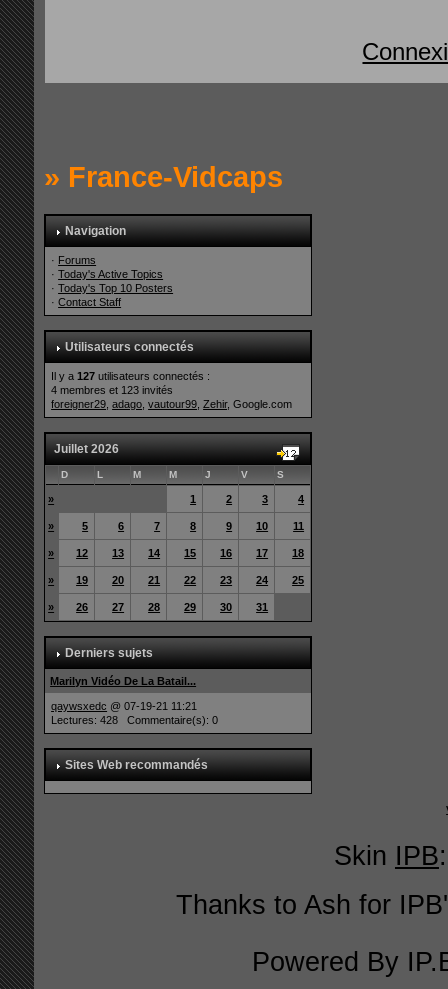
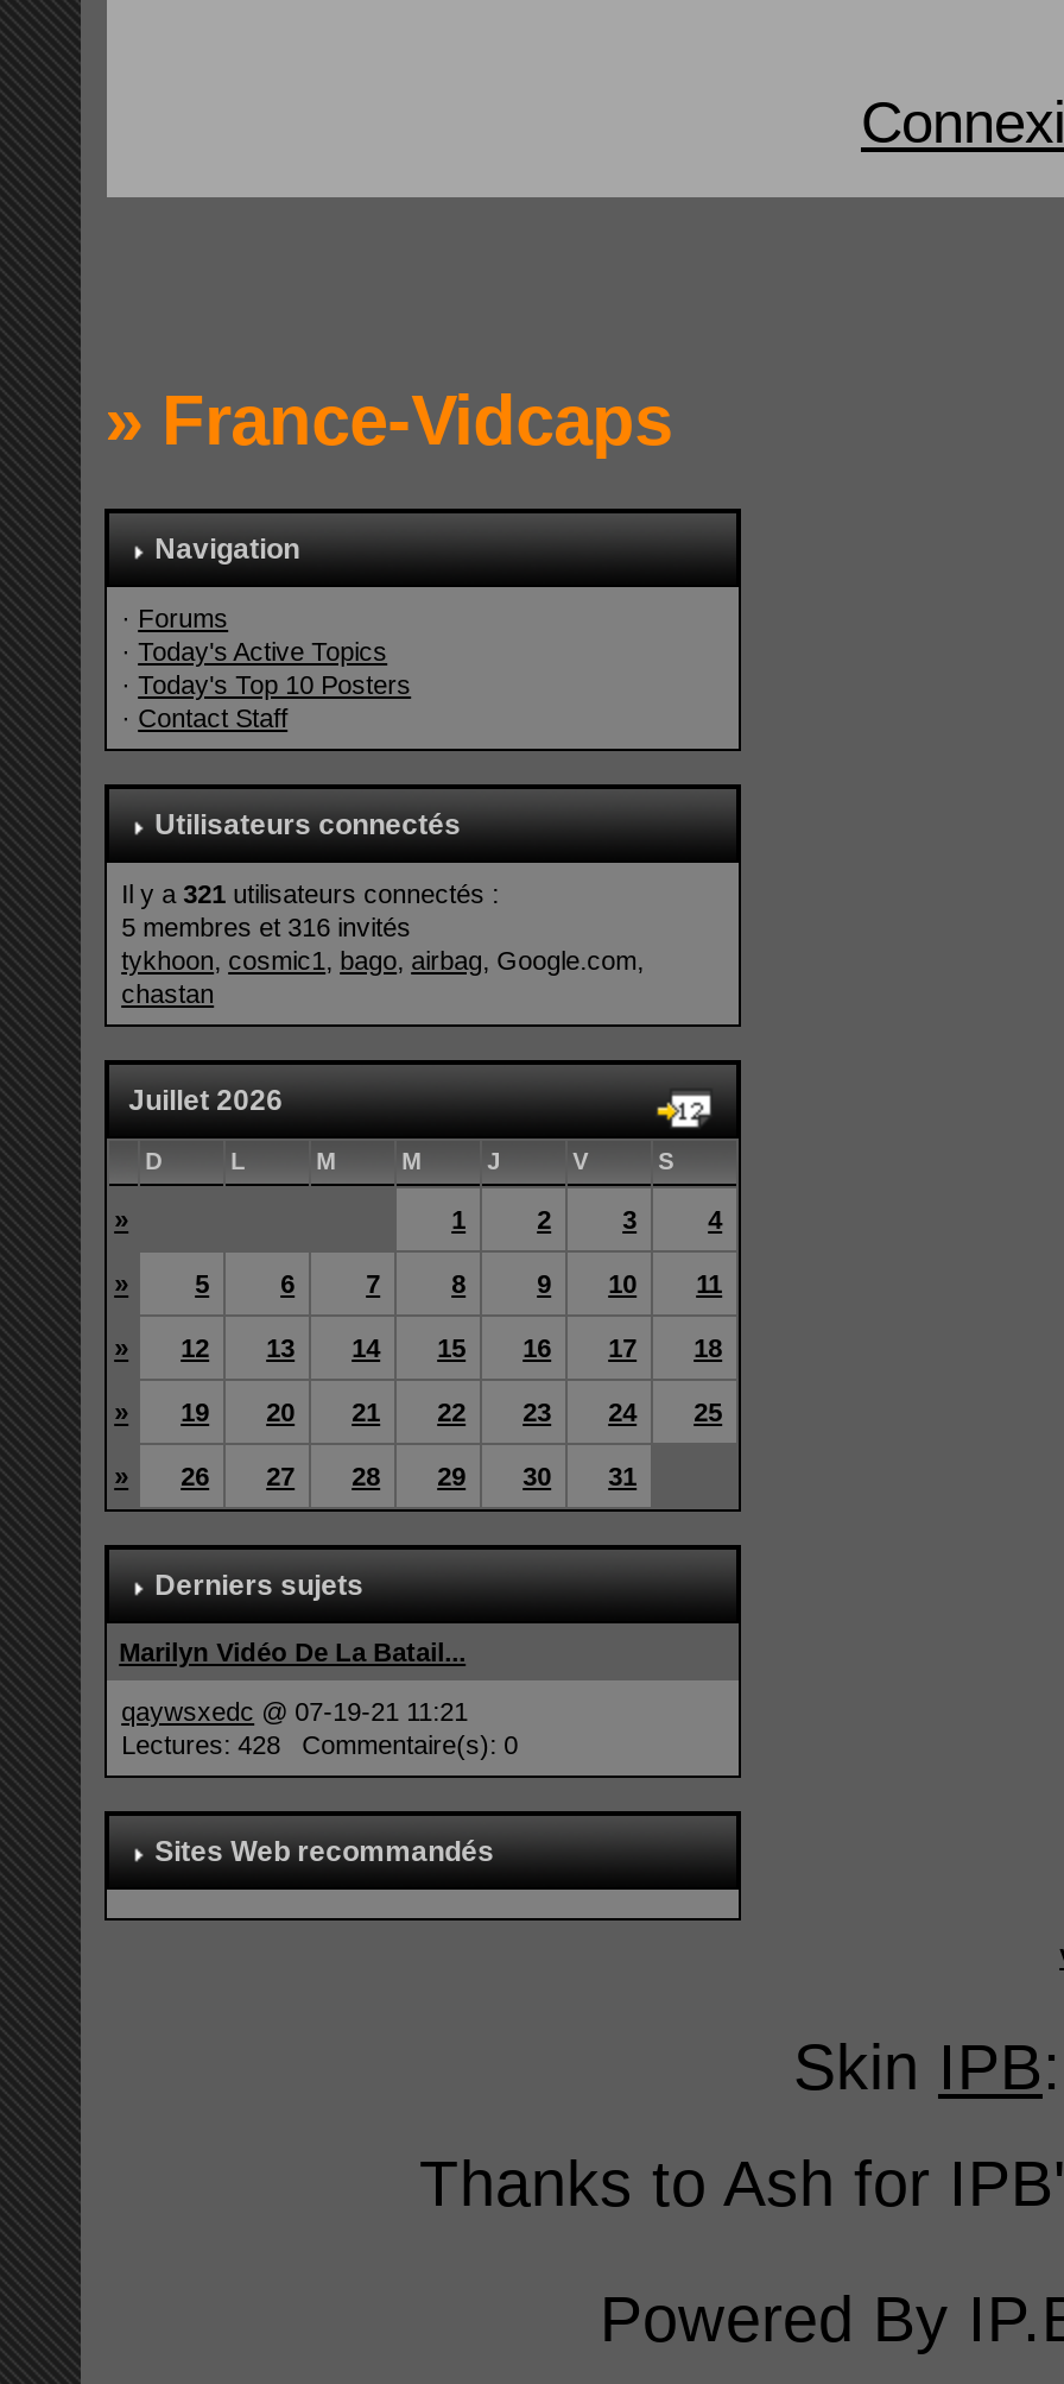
- Il y a 127 utilisateurs connectés :
- 4 membres et 123 invités
- foreigner29, adago, vautour99, Zehir, Google.com
+ Il y a 321 utilisateurs connectés :
+ 5 membres et 316 invités
+ tykhoon, cosmic1, bago, airbag, Google.com,
+ chastan
